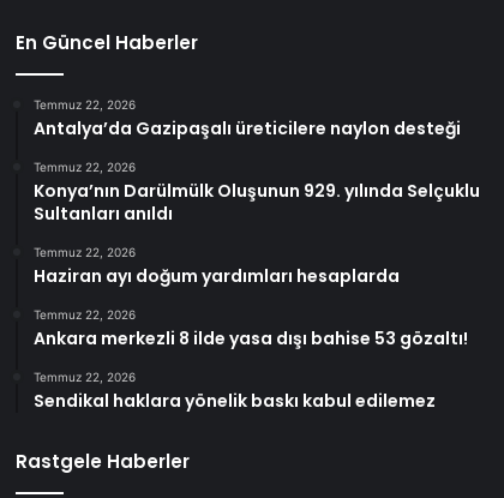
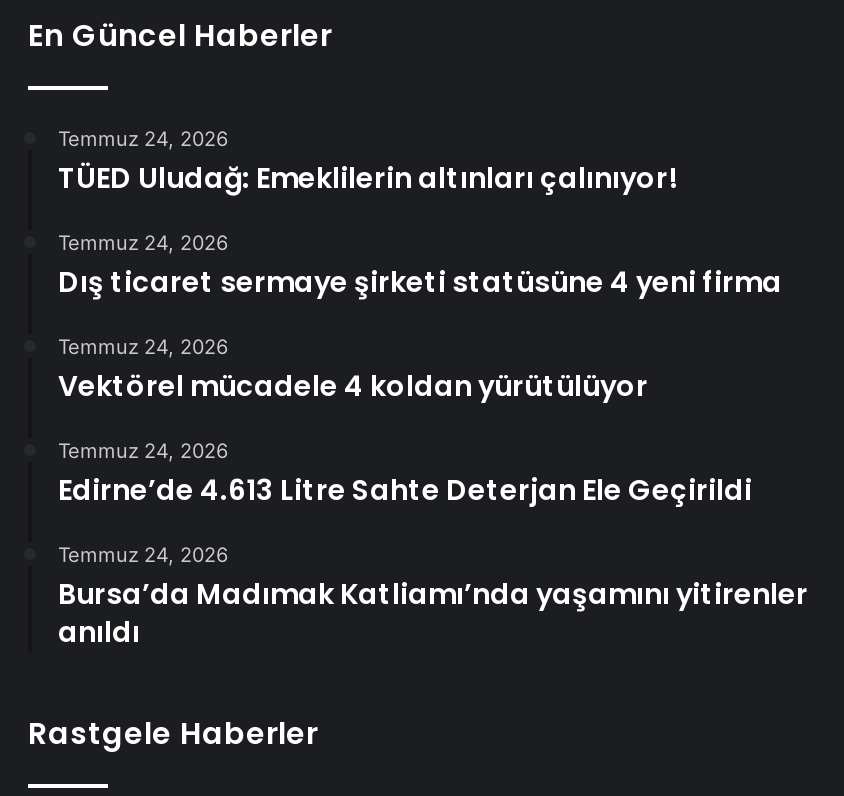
- Temmuz 22, 2026
- Antalya’da Gazipaşalı üreticilere naylon desteği
+ Temmuz 24, 2026
+ TÜED Uludağ: Emeklilerin altınları çalınıyor!

- Temmuz 22, 2026
- Konya’nın Darülmülk Oluşunun 929. yılında Selçuklu
- Sultanları anıldı
+ Temmuz 24, 2026
+ Dış ticaret sermaye şirketi statüsüne 4 yeni firma

- Temmuz 22, 2026
- Haziran ayı doğum yardımları hesaplarda
+ Temmuz 24, 2026
+ Vektörel mücadele 4 koldan yürütülüyor

- Temmuz 22, 2026
- Ankara merkezli 8 ilde yasa dışı bahise 53 gözaltı!
+ Temmuz 24, 2026
+ Edirne’de 4.613 Litre Sahte Deterjan Ele Geçirildi

- Temmuz 22, 2026
- Sendikal haklara yönelik baskı kabul edilemez
+ Temmuz 24, 2026
+ Bursa’da Madımak Katliamı’nda yaşamını yitirenler
+ anıldı
